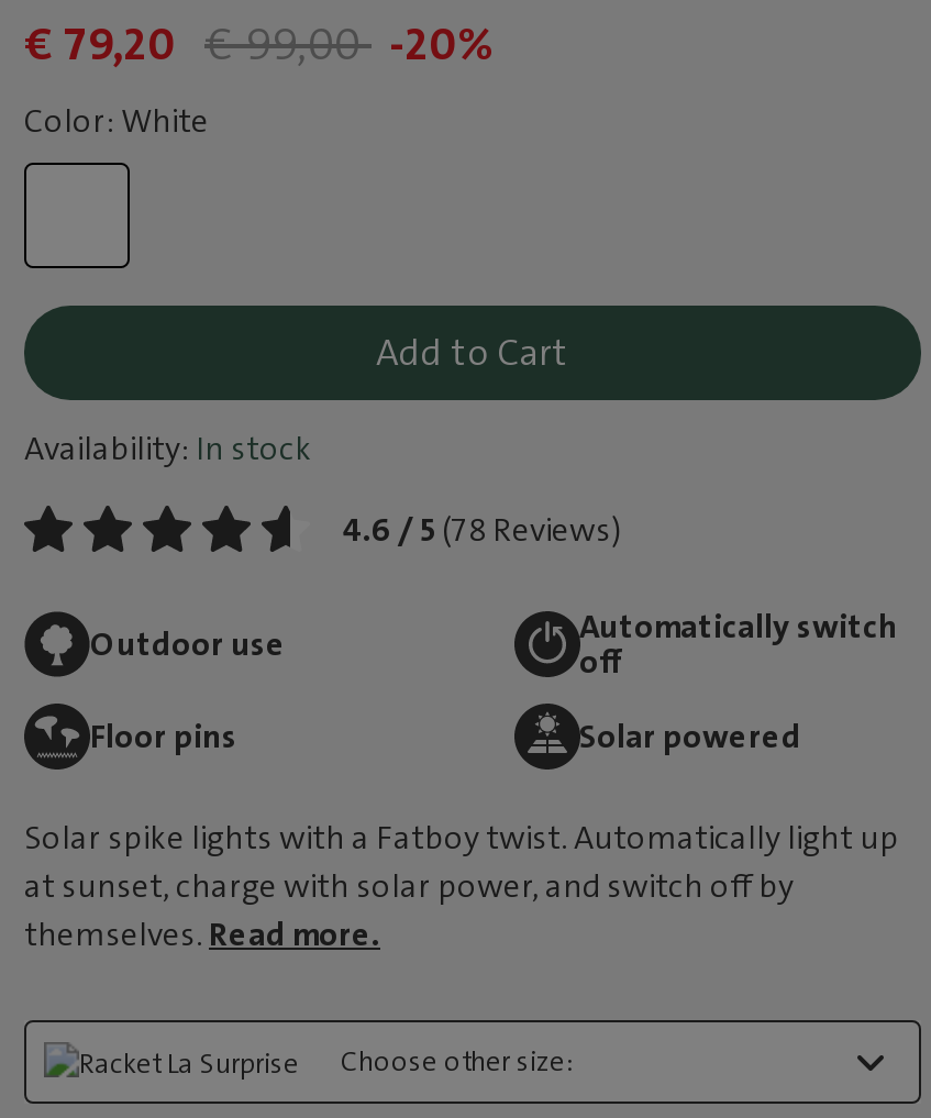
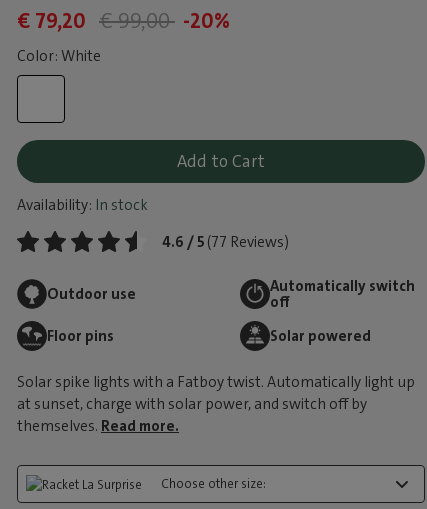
- 4.6 / 5 (78 Reviews)
+ 4.6 / 5 (77 Reviews)
